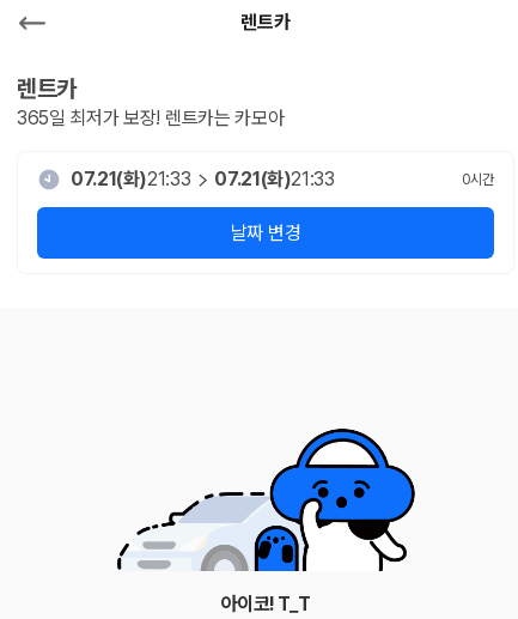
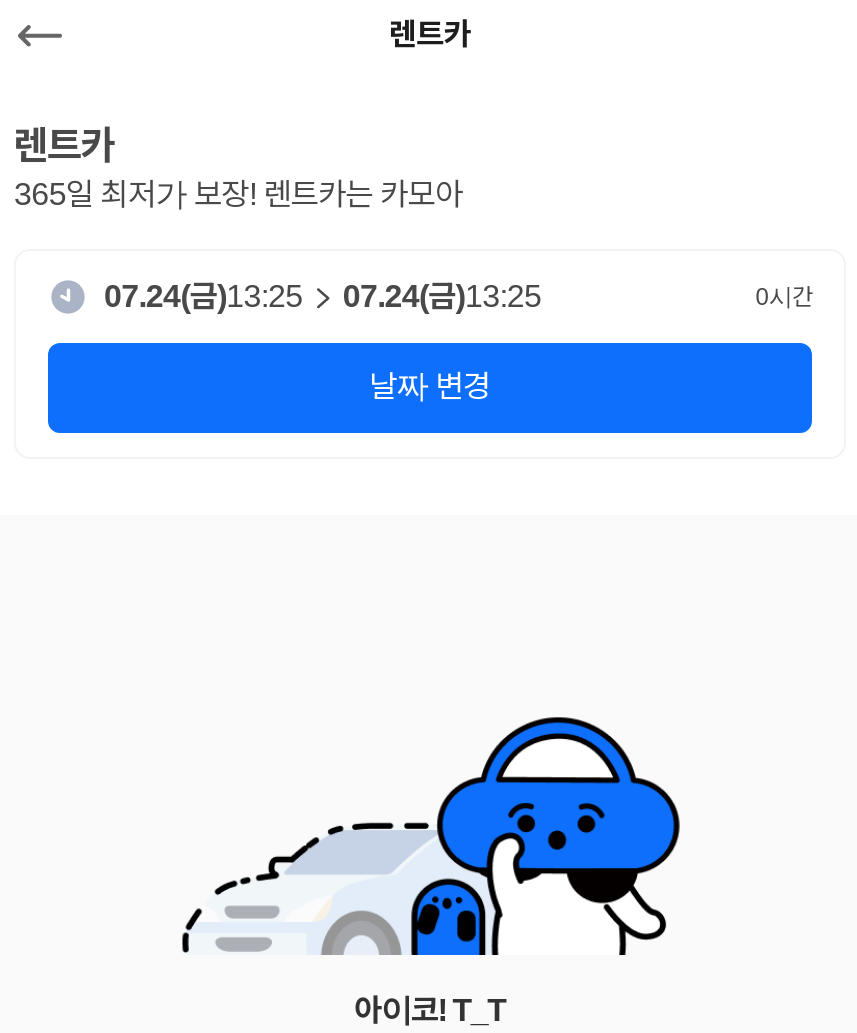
- 07.21(화)21:33
- 07.21(화)21:33
+ 07.24(금)13:25
+ 07.24(금)13:25
